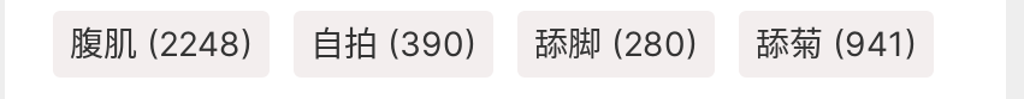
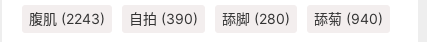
- 腹肌(2248)
+ 腹肌(2243)

- 舔菊(941)
+ 舔菊(940)
